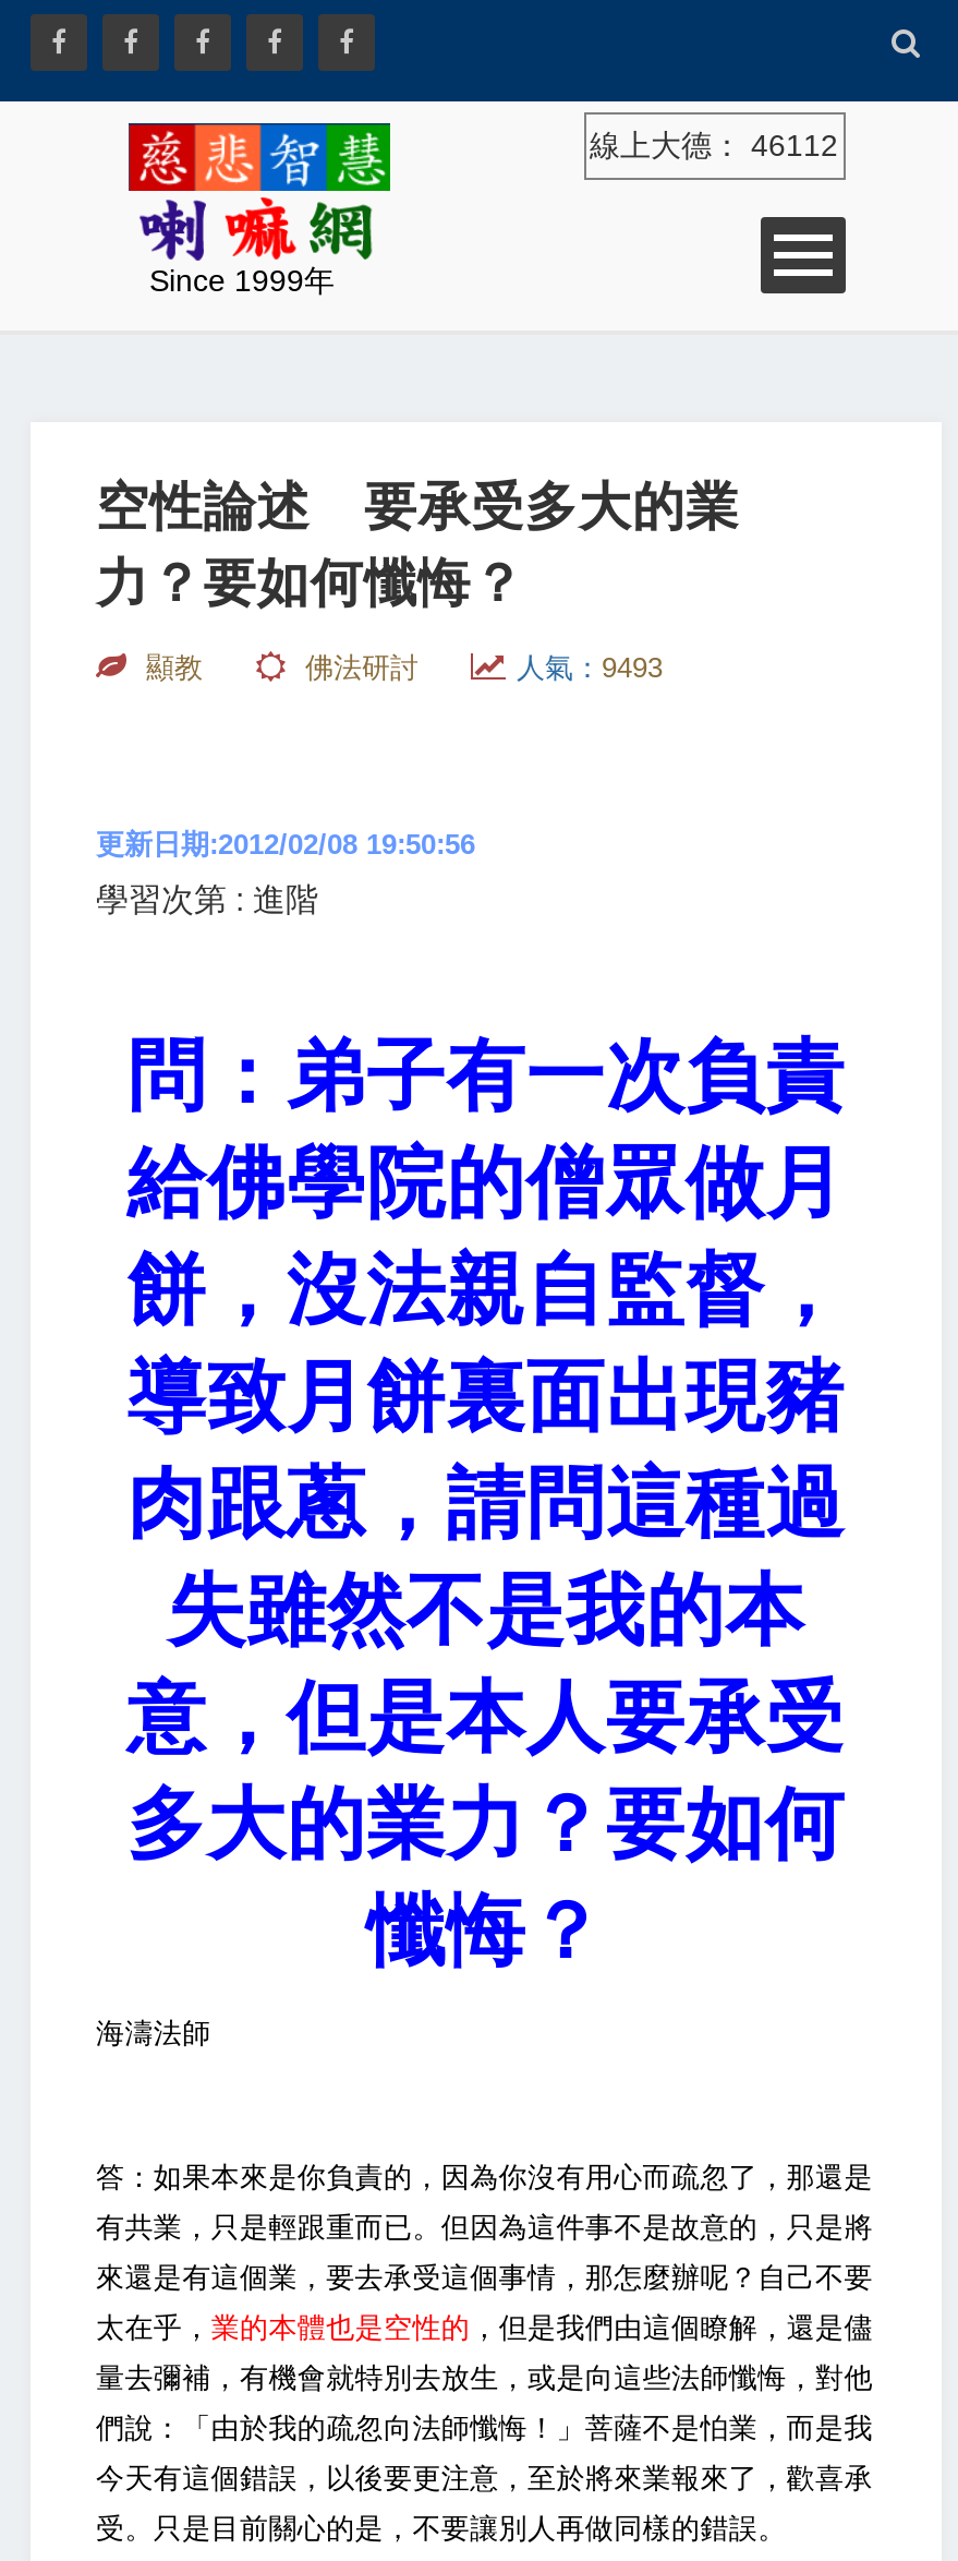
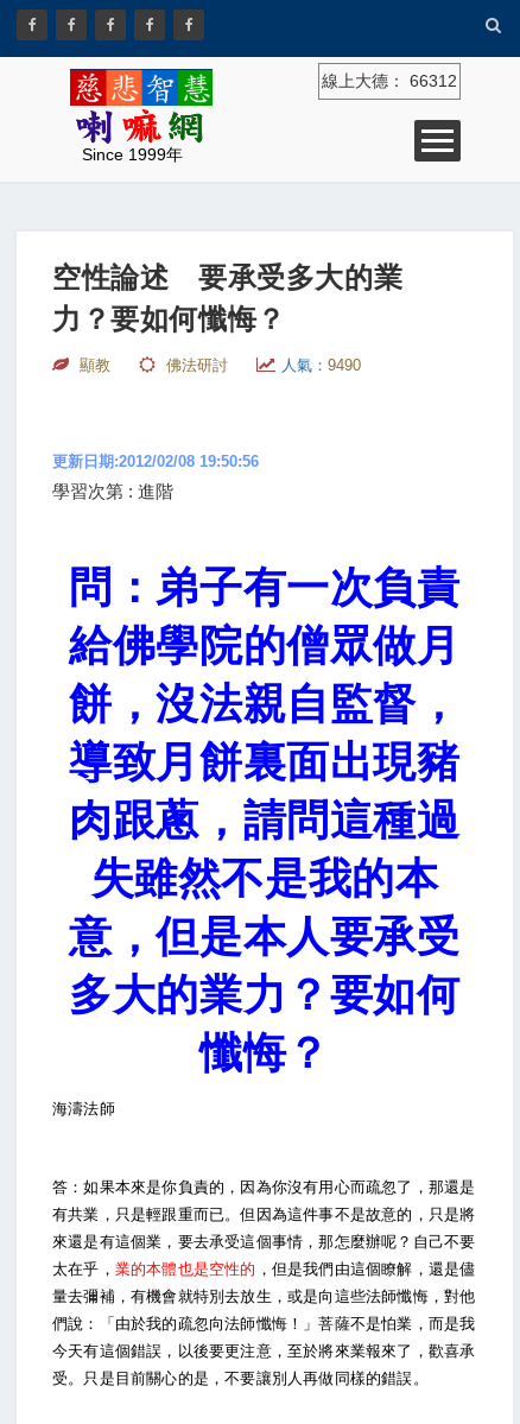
- 線上大德：46112
+ 線上大德：66312

- 人氣：9493
+ 人氣：9490
